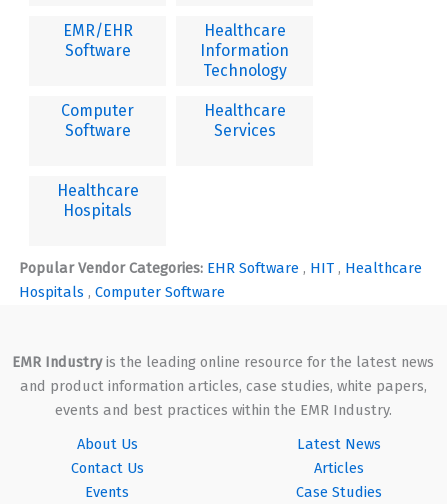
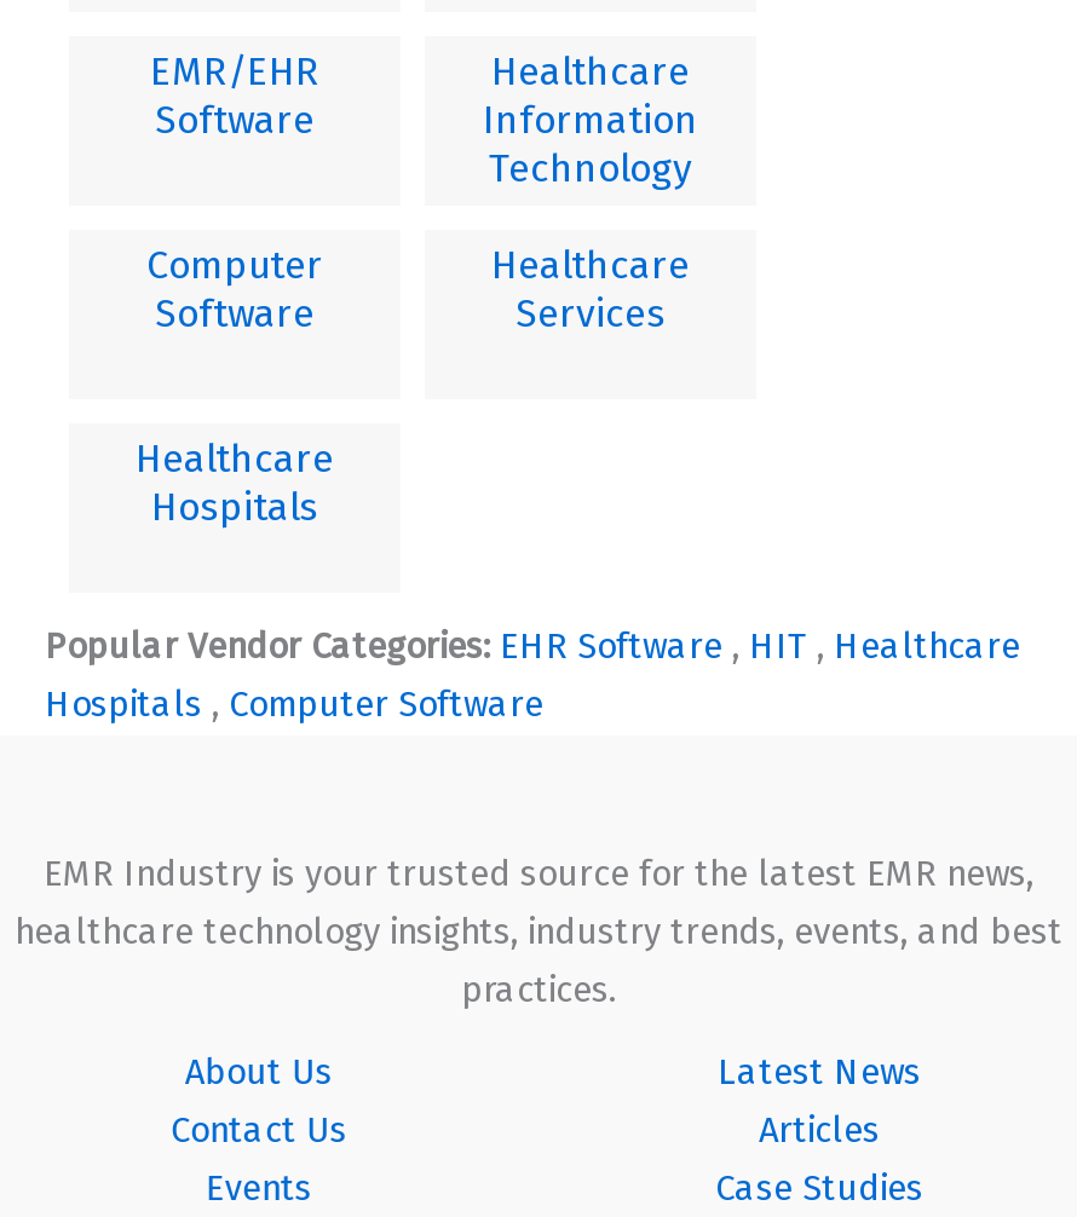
- EMR Industry is the leading online resource for the latest news
- and product information articles, case studies, white papers,
- events and best practices within the EMR Industry.
+ EMR Industry is your trusted source for the latest EMR news,
+ healthcare technology insights, industry trends, events, and best
+ practices.
